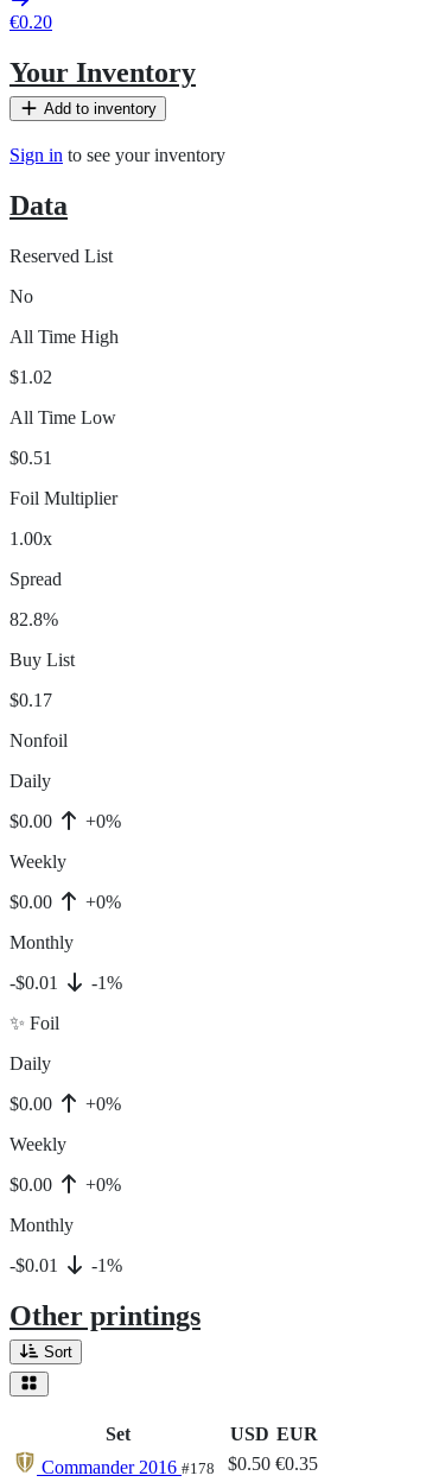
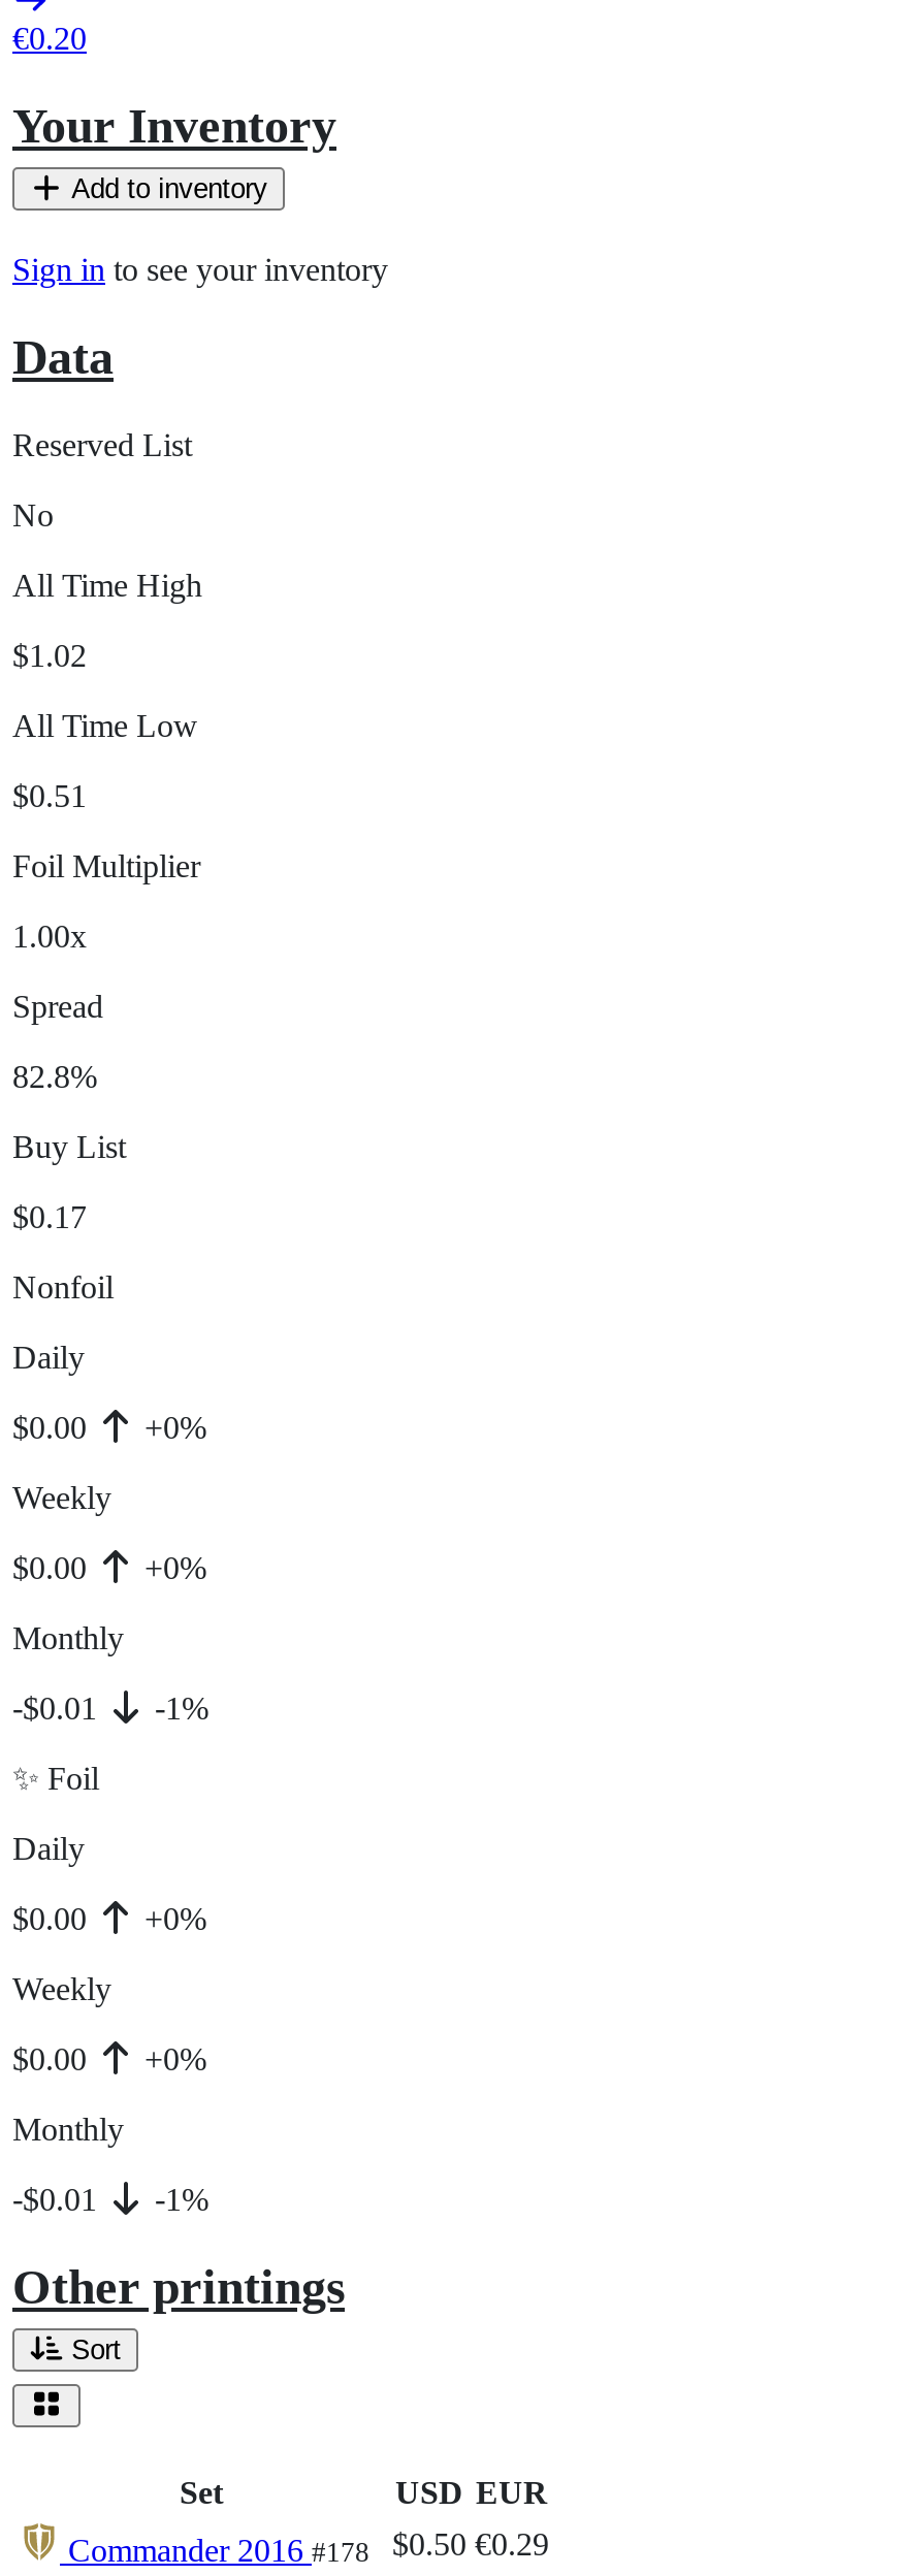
- Commander 2016 #178 $0.50 €0.35
+ Commander 2016 #178 $0.50 €0.29
